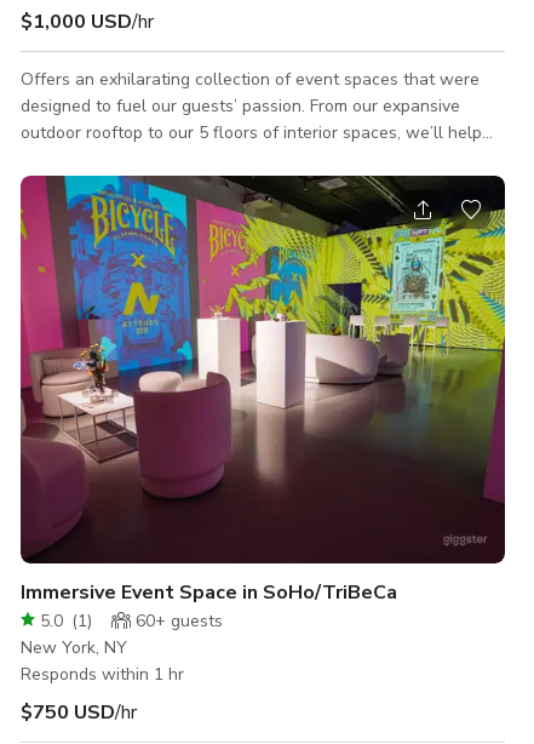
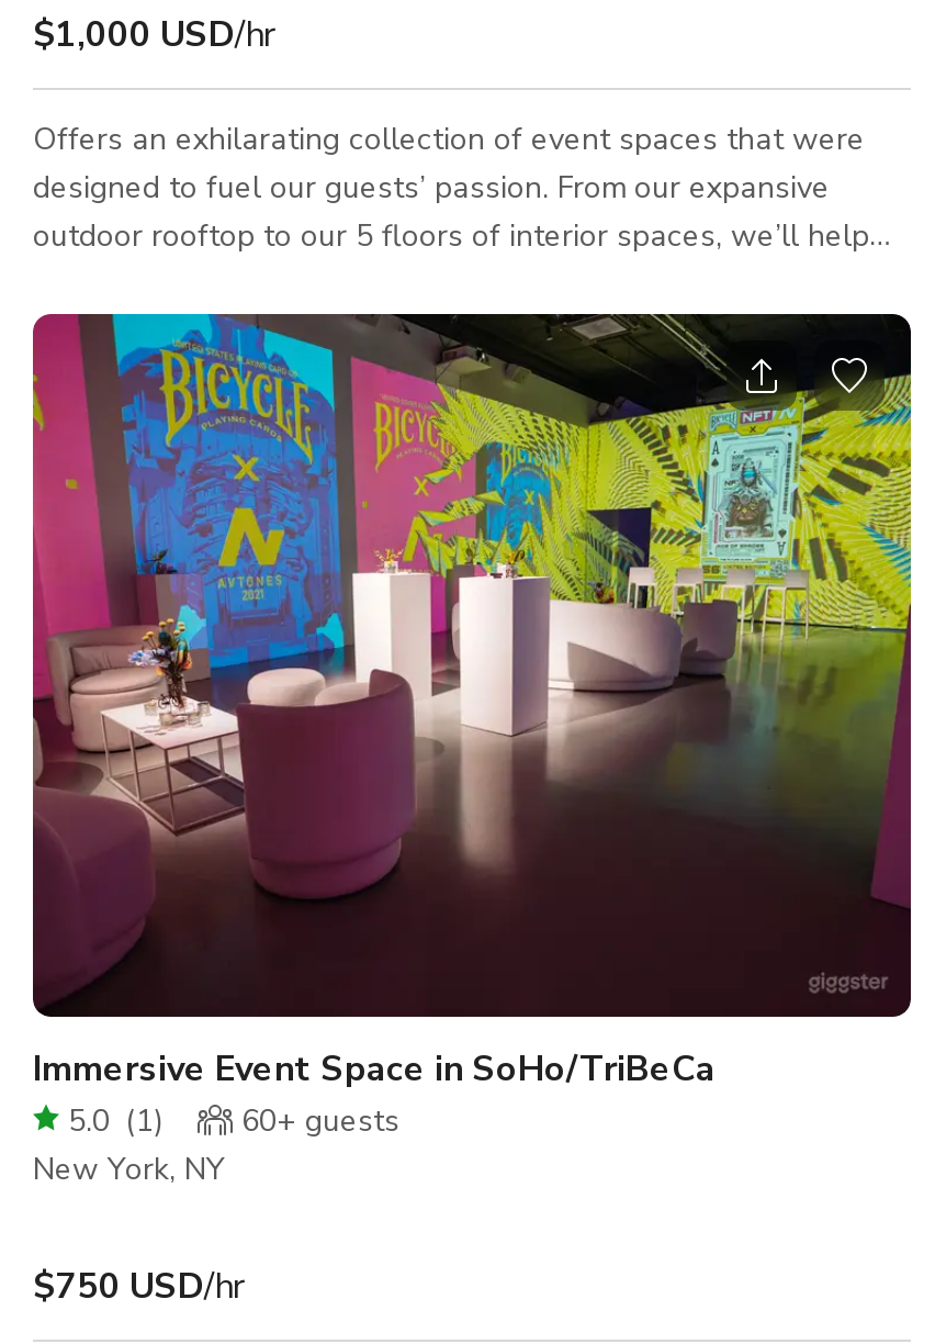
- Responds within 1 hr
